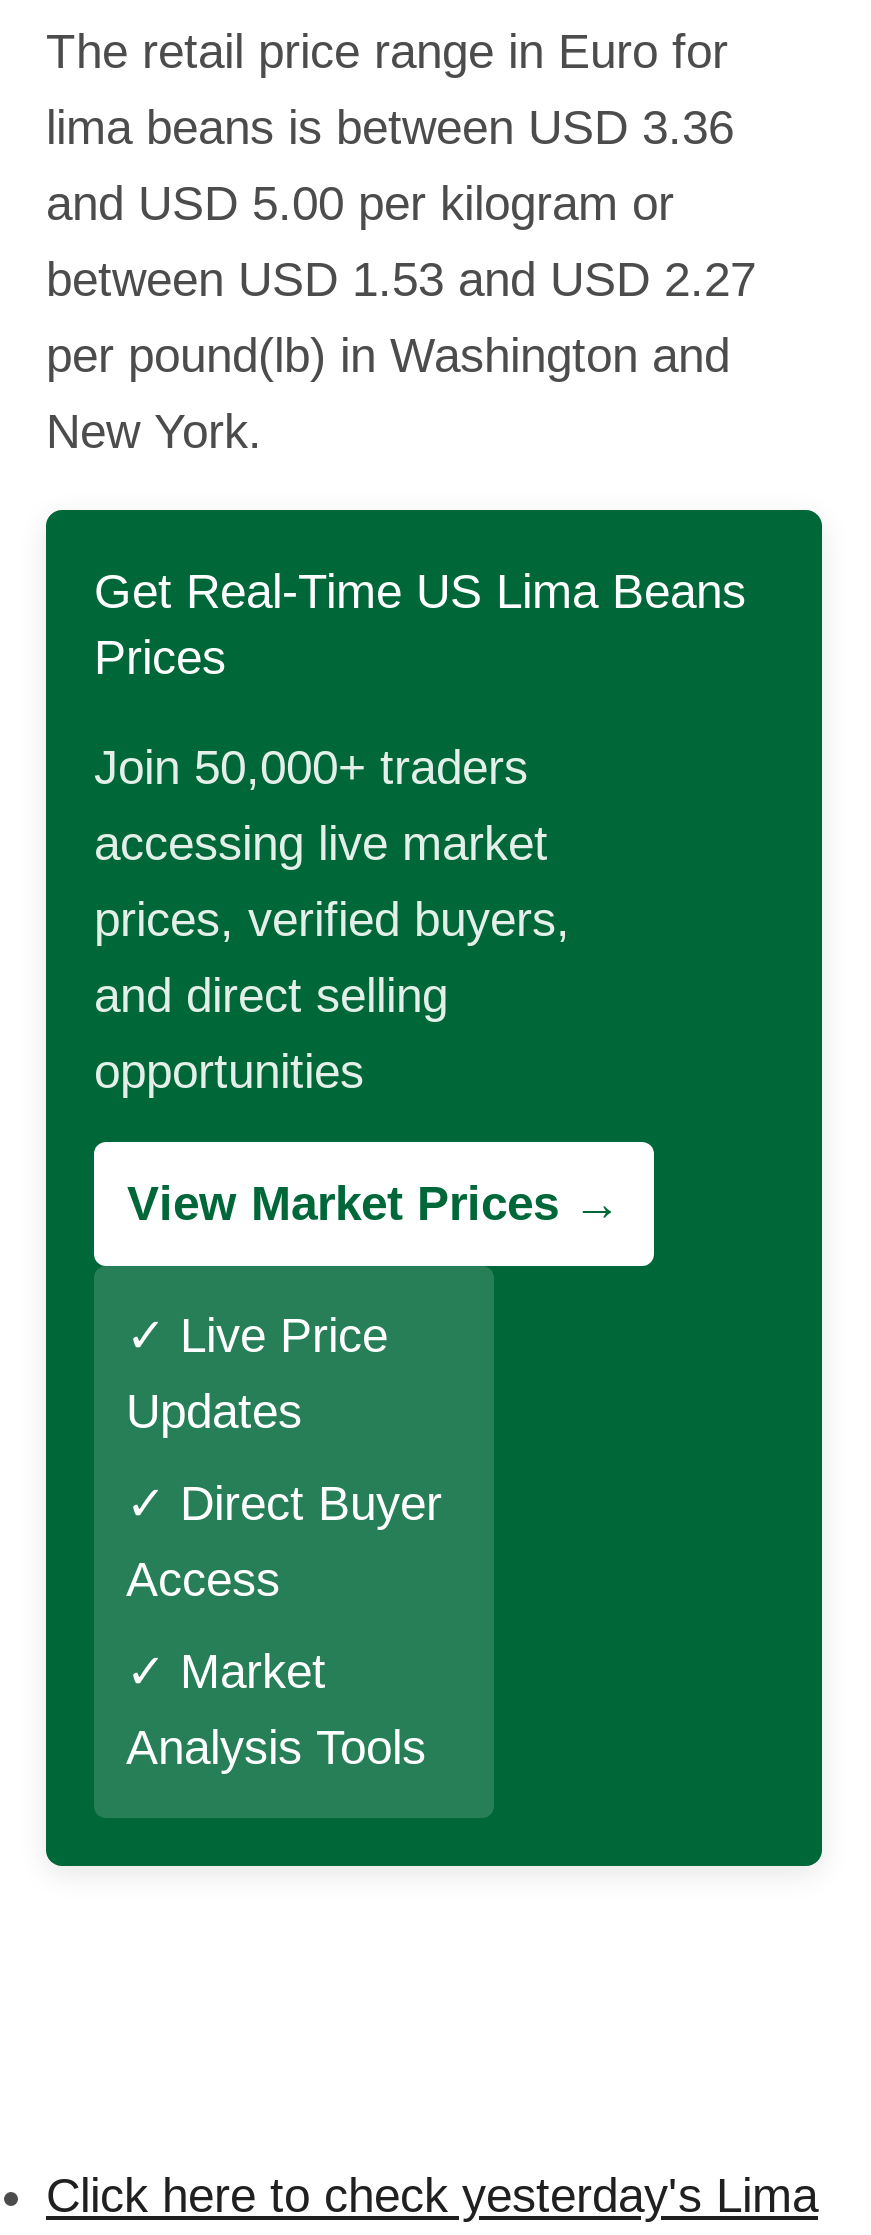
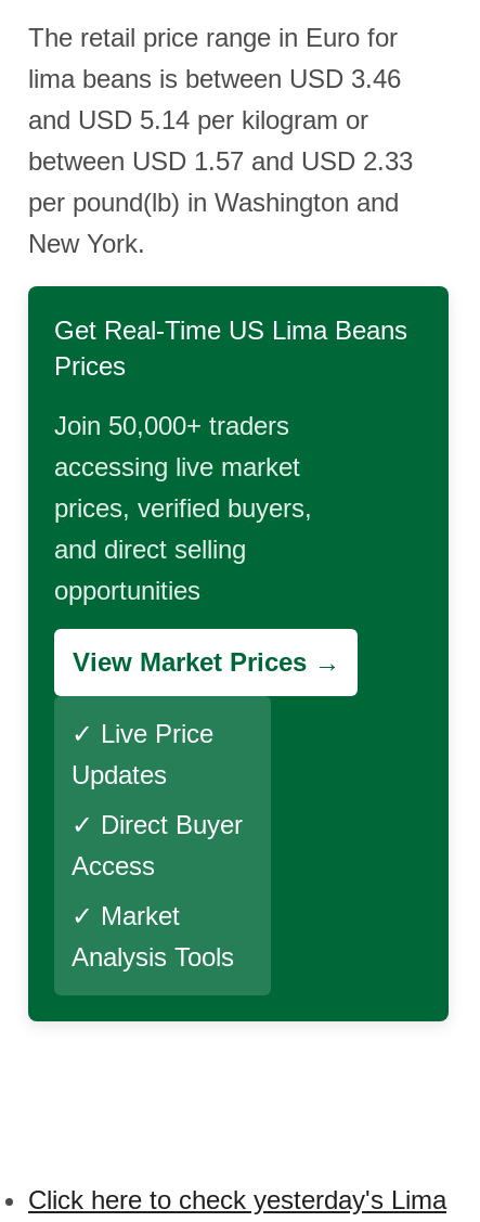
- lima beans is between USD 3.36
+ lima beans is between USD 3.46

- and USD 5.00 per kilogram or
+ and USD 5.14 per kilogram or

- between USD 1.53 and USD 2.27
+ between USD 1.57 and USD 2.33
